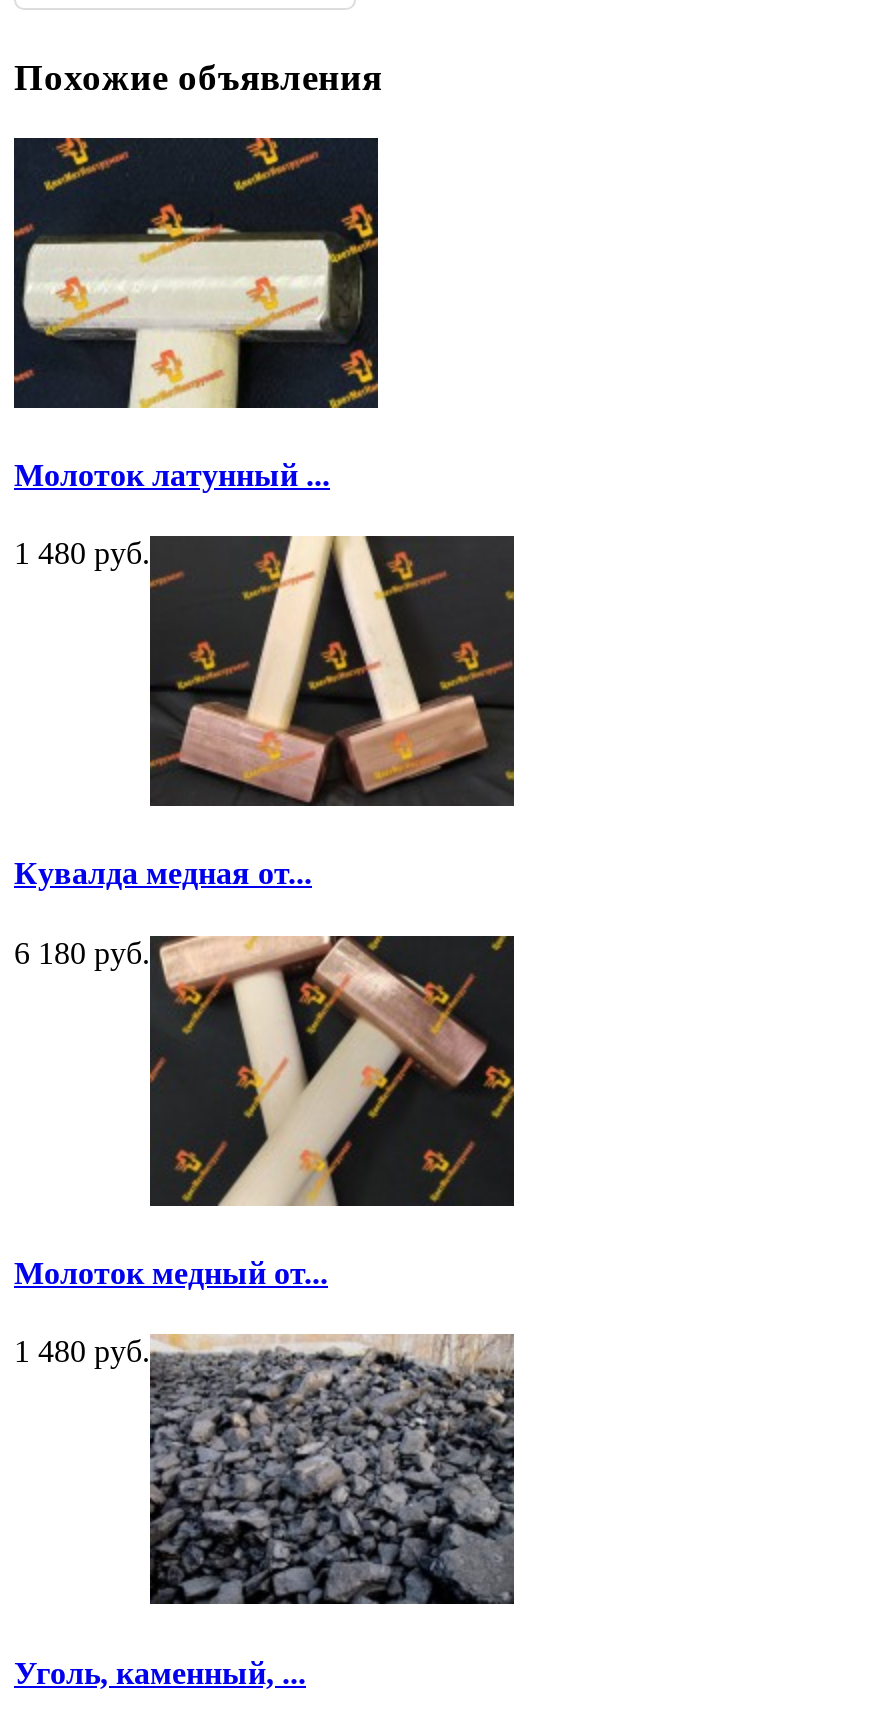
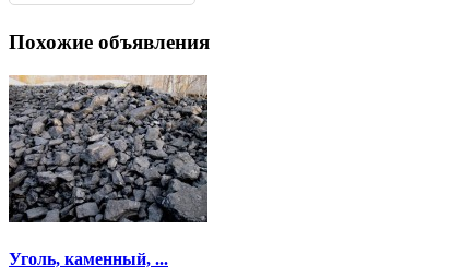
- [image]
- Молоток латунный ...
- 1 480 руб.

- [image]
- Кувалда медная от...
- 6 180 руб.

- [image]
- Молоток медный от...
- 1 480 руб.

moved up: [image]
